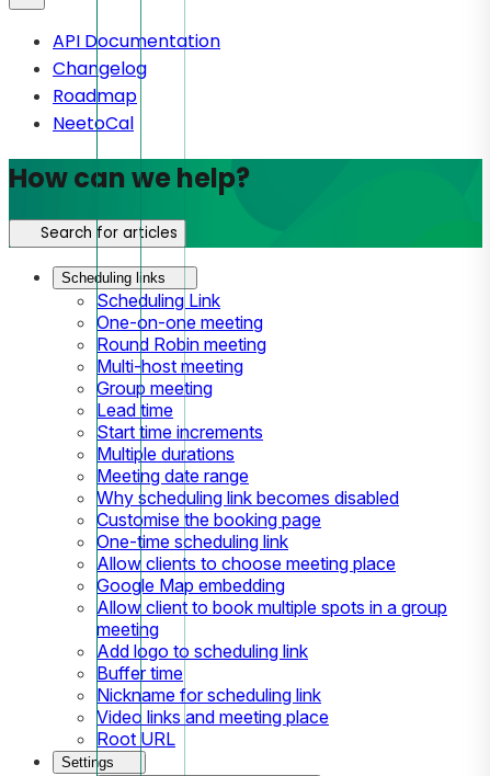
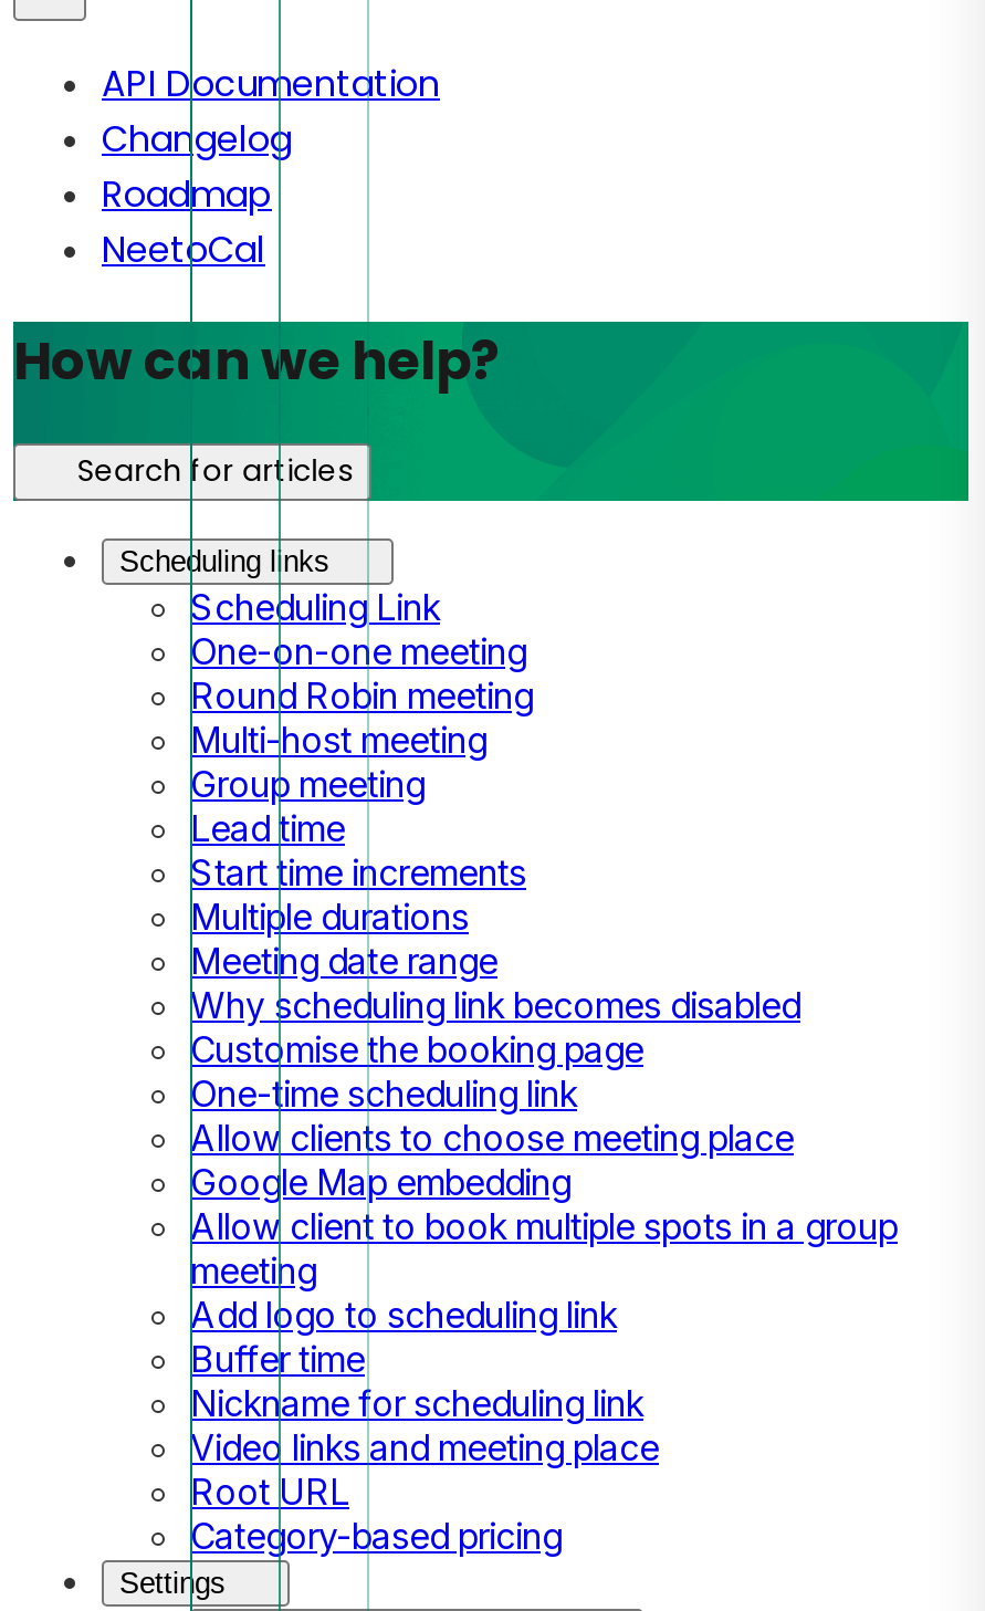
+ Category-based pricing
